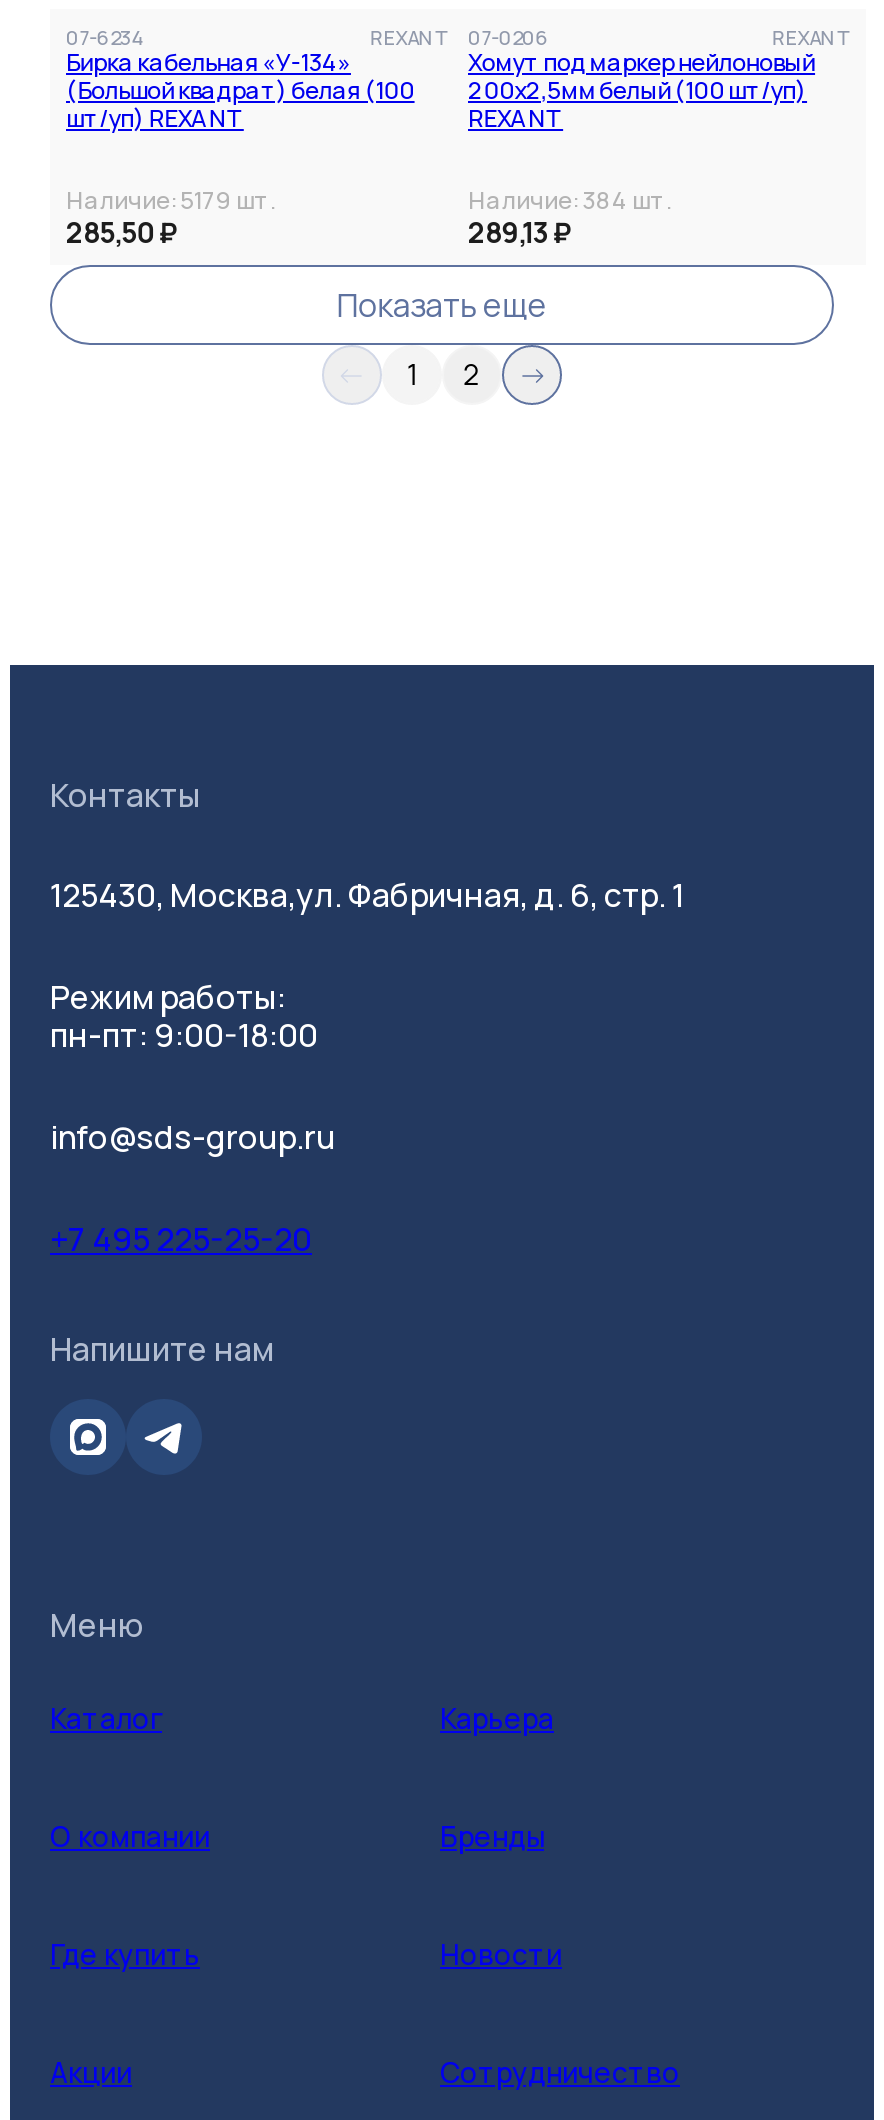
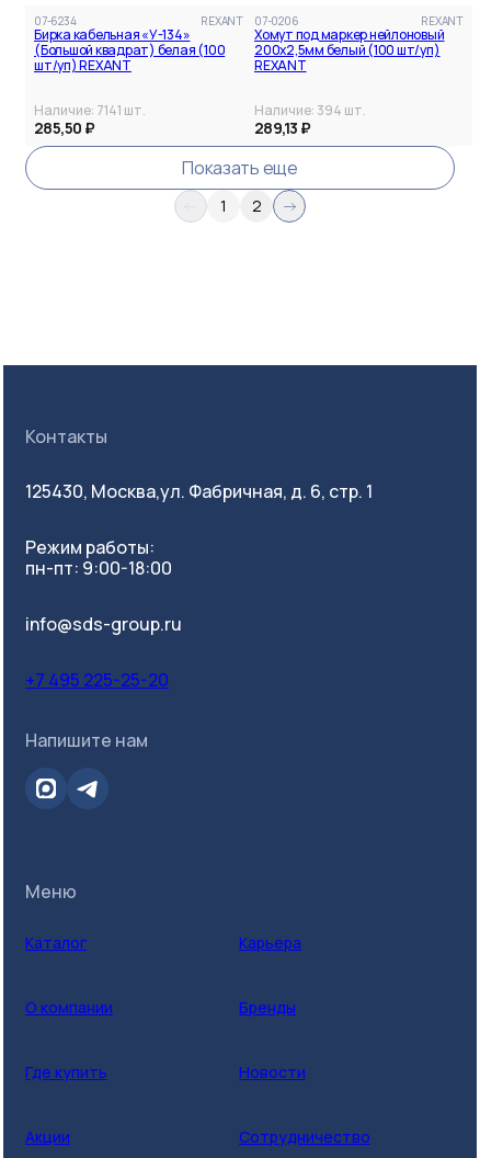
- Наличие: 5179 шт.
+ Наличие: 7141 шт.

- Наличие: 384 шт.
+ Наличие: 394 шт.
